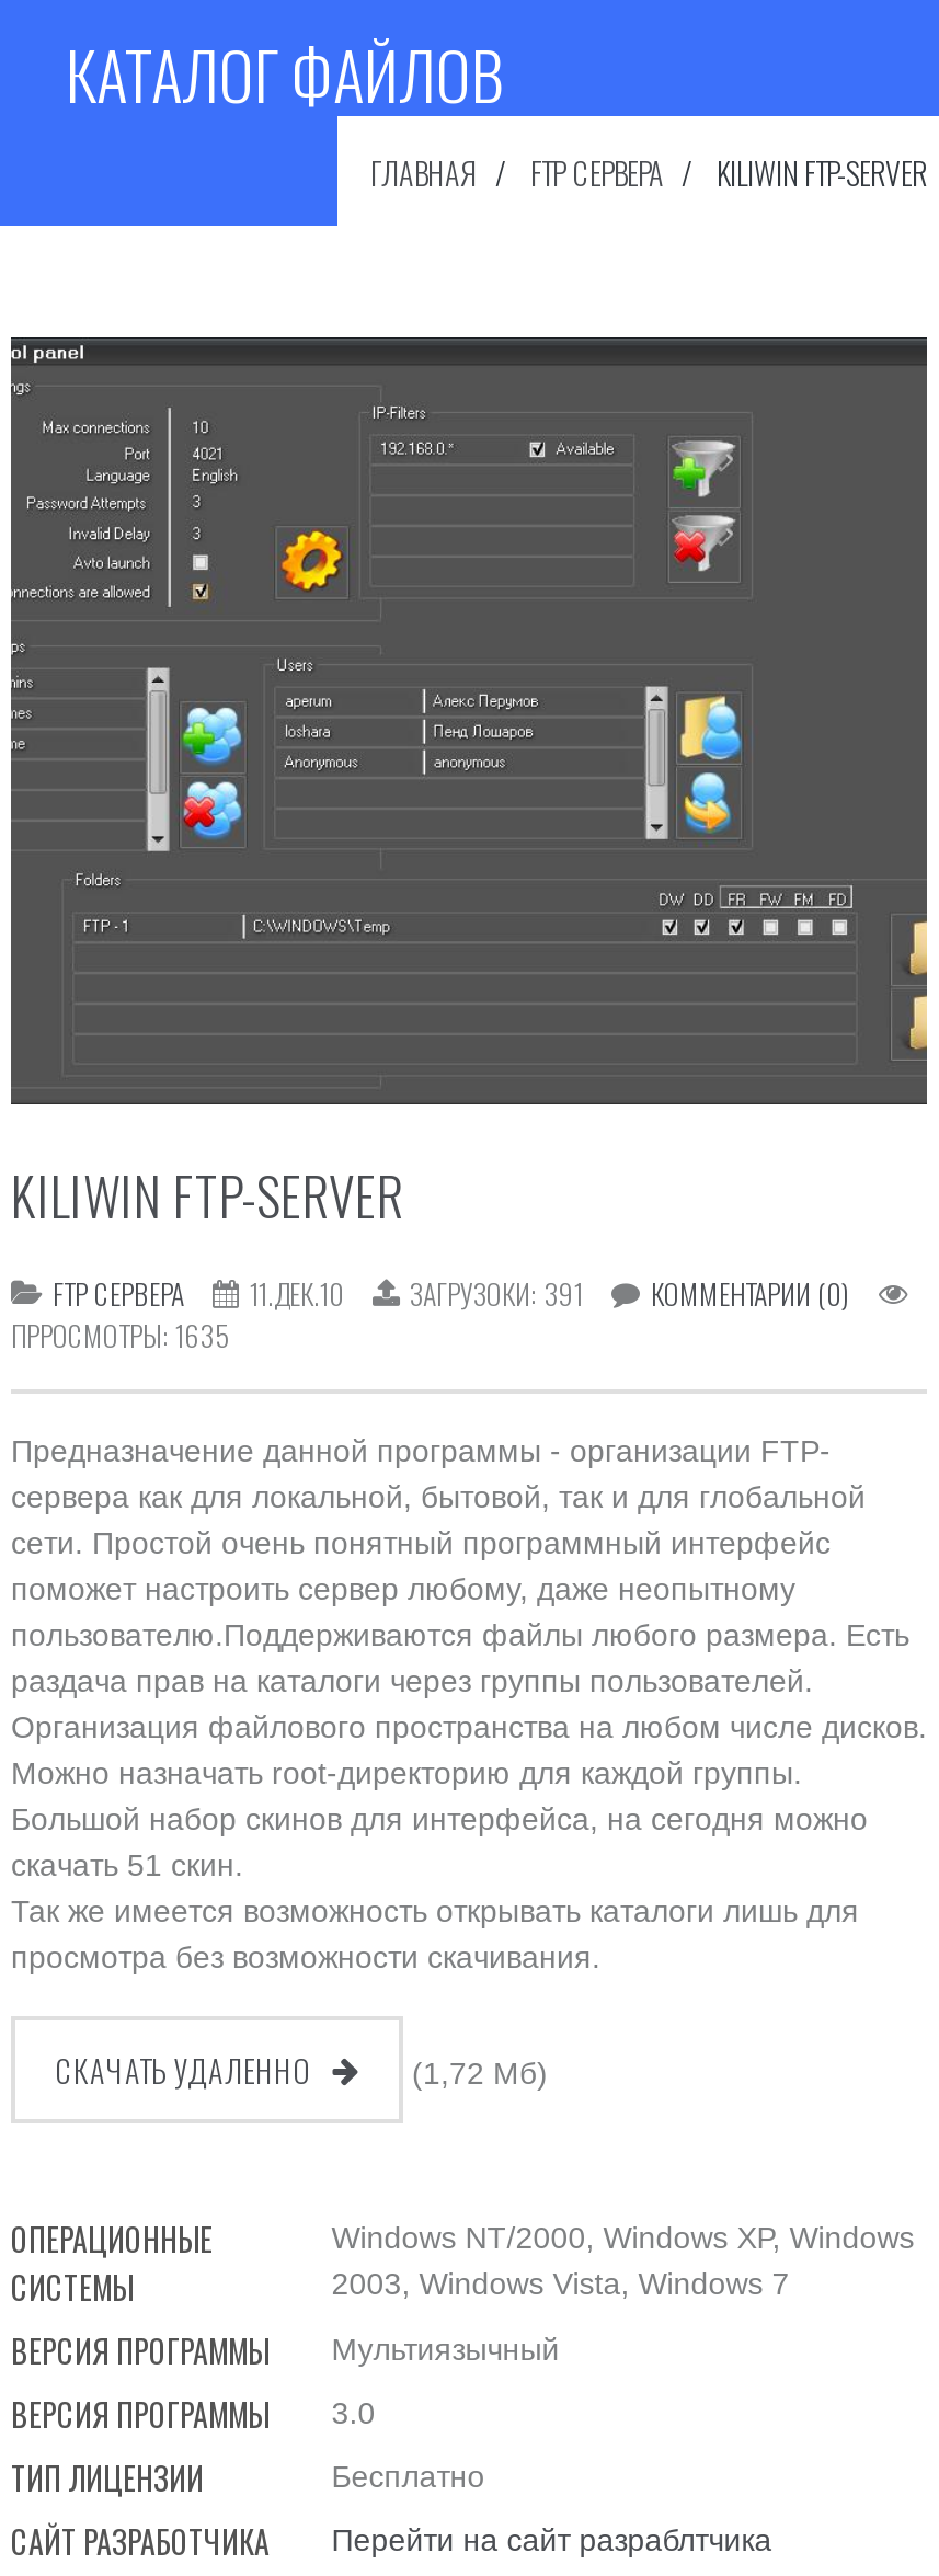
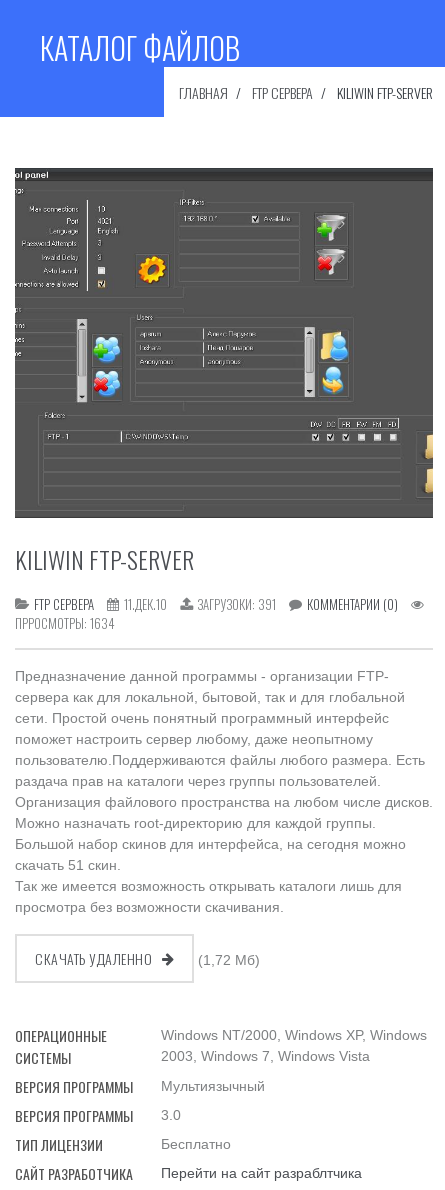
- ПРРОСМОТРЫ: 1635
+ ПРРОСМОТРЫ: 1634

- 2003, Windows Vista, Windows 7
+ 2003, Windows 7, Windows Vista
